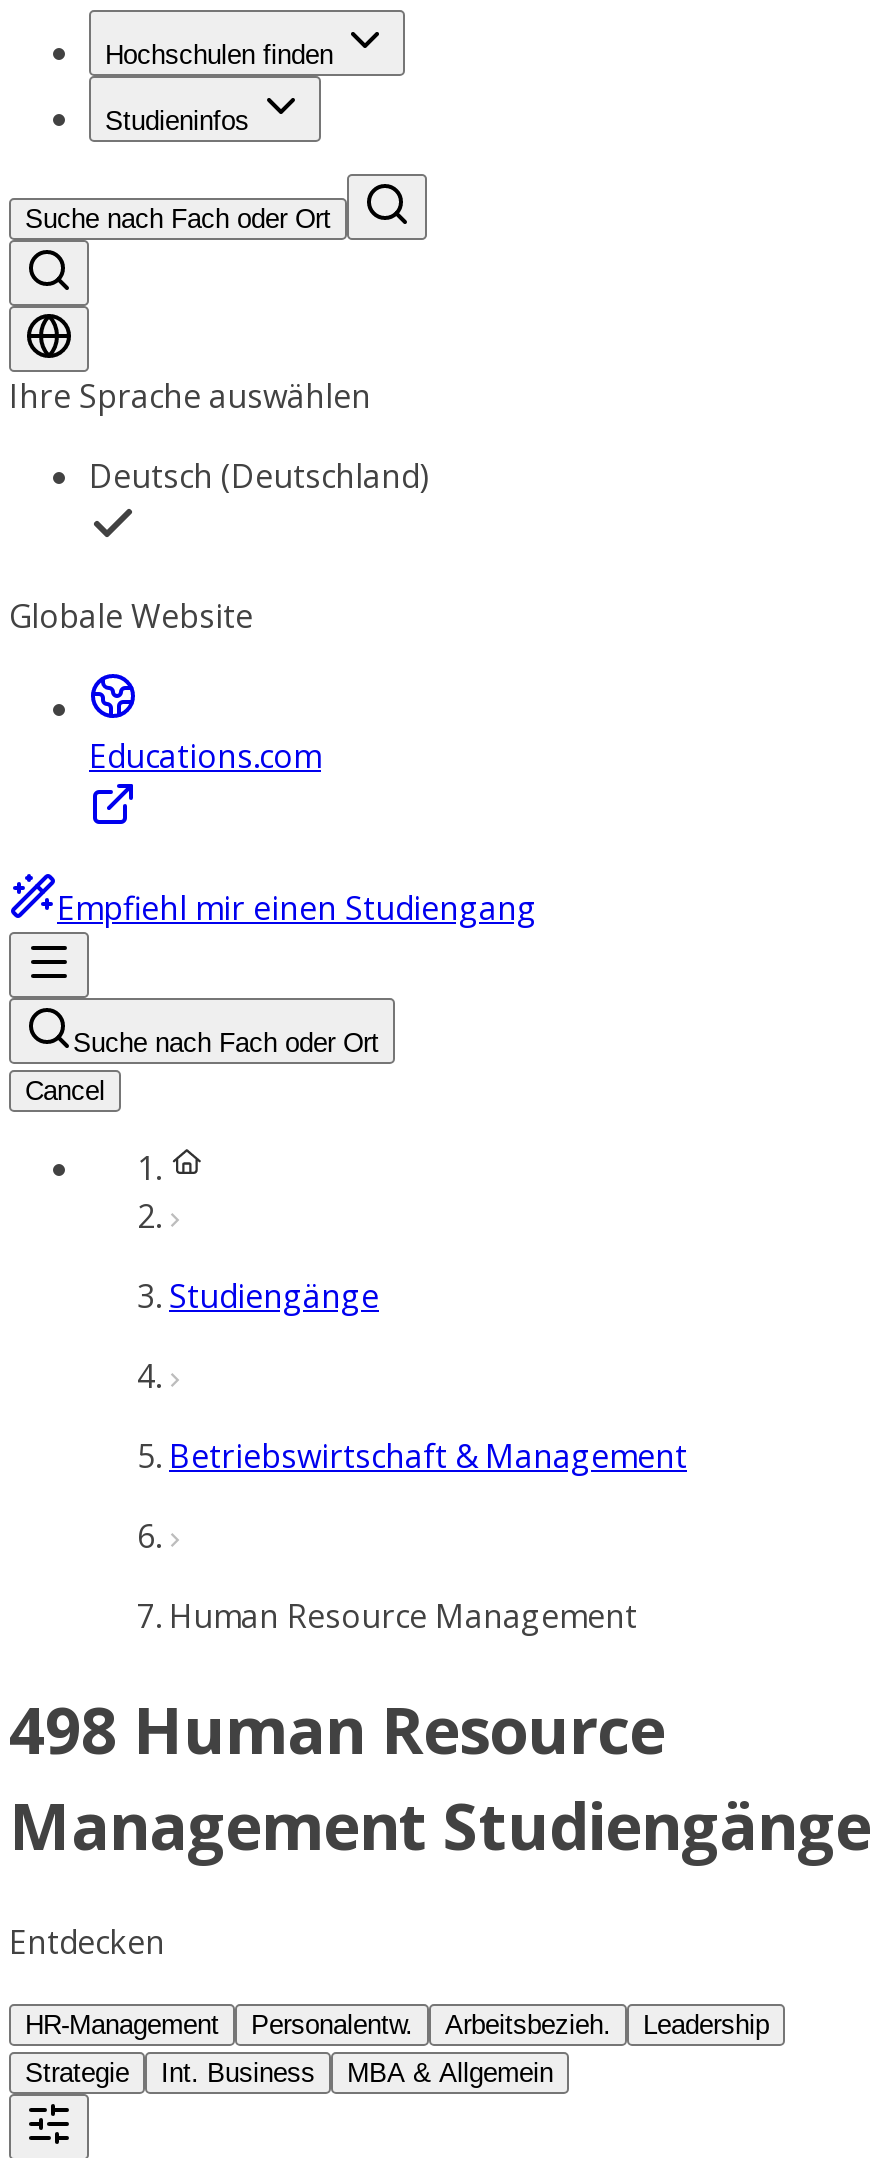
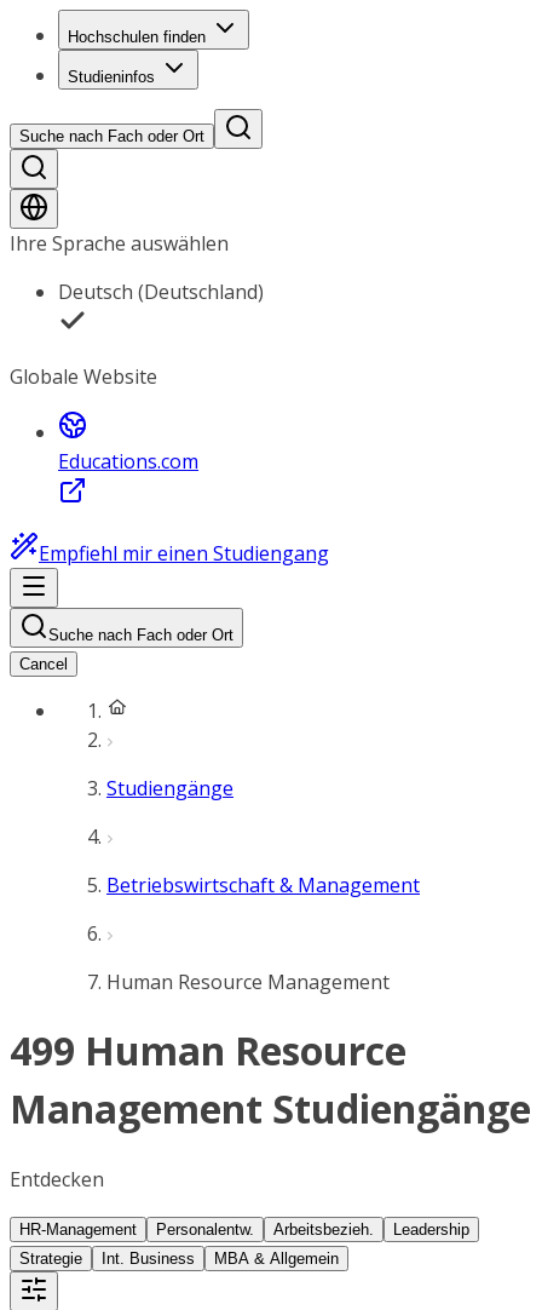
- 498 Human Resource
+ 499 Human Resource
